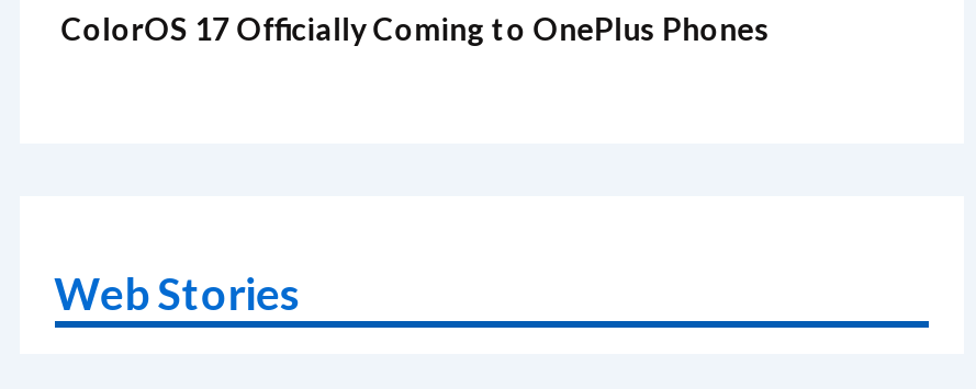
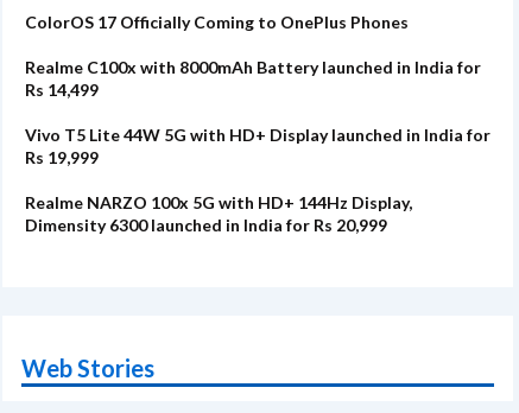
+ Realme C100x with 8000mAh Battery launched in India for
+ Rs 14,499
+ Vivo T5 Lite 44W 5G with HD+ Display launched in India for
+ Rs 19,999
+ Realme NARZO 100x 5G with HD+ 144Hz Display,
+ Dimensity 6300 launched in India for Rs 20,999
